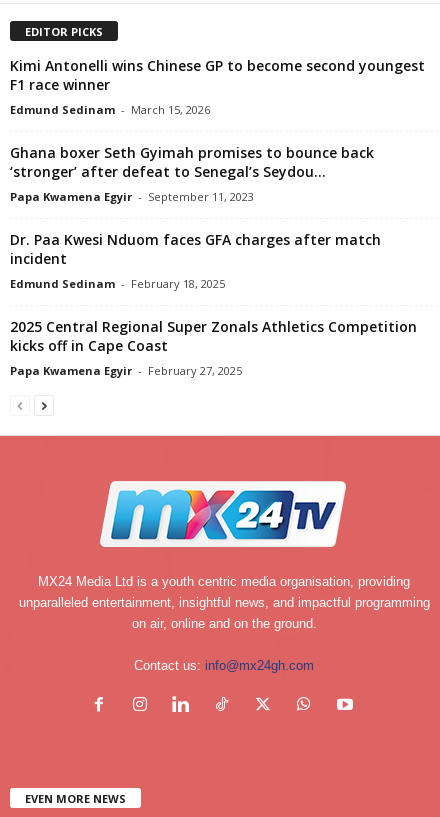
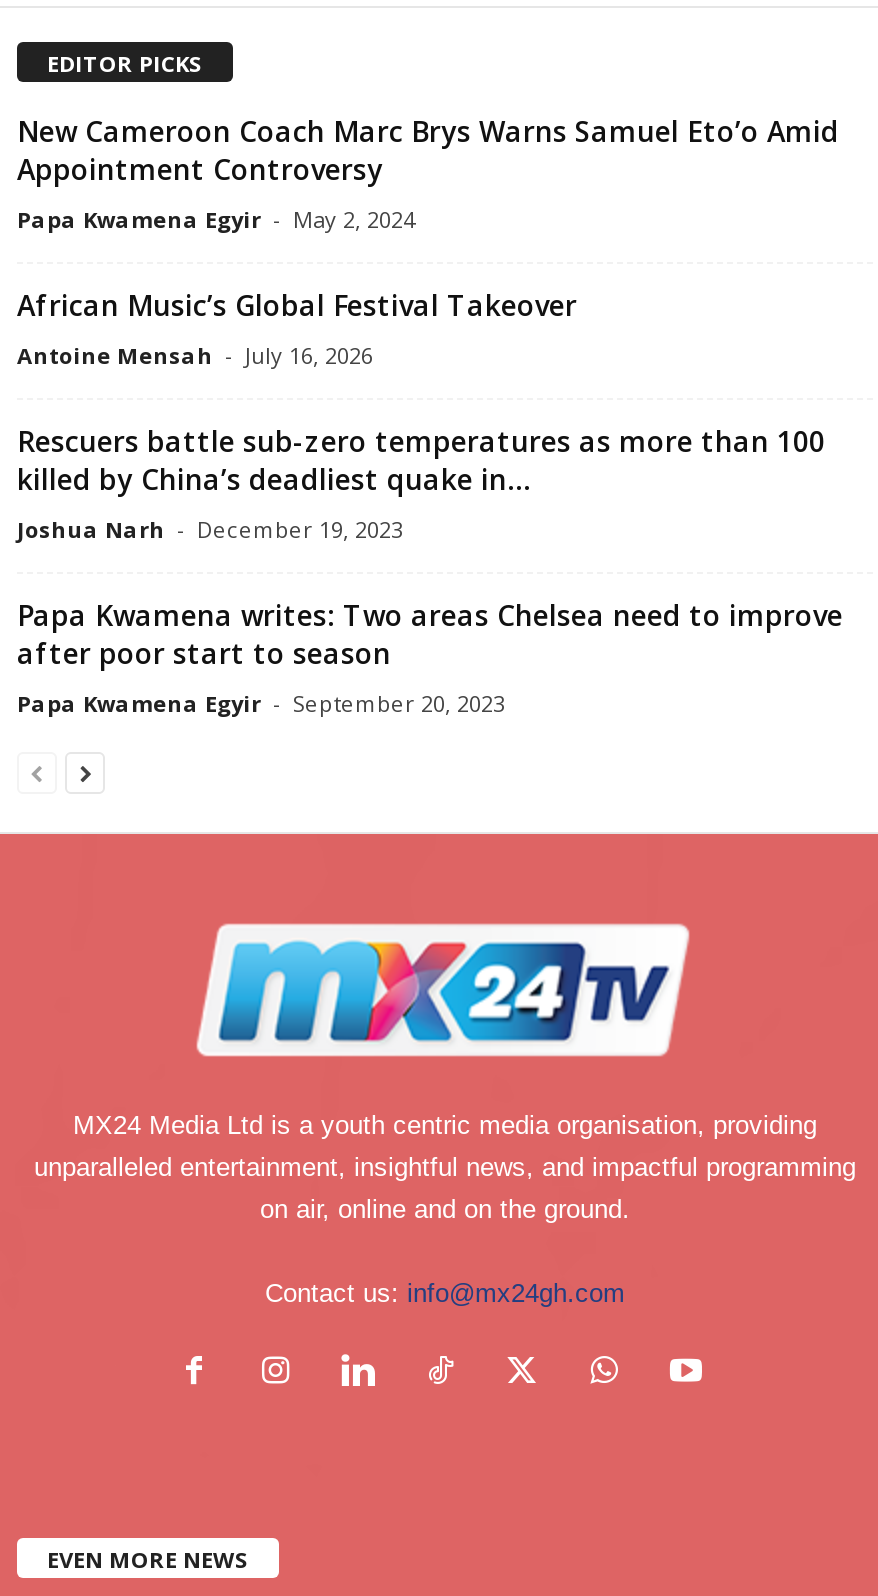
- Kimi Antonelli wins Chinese GP to become second youngest
- F1 race winner
- Edmund Sedinam - March 15, 2026
+ New Cameroon Coach Marc Brys Warns Samuel Eto’o Amid
+ Appointment Controversy
+ Papa Kwamena Egyir - May 2, 2024

- Ghana boxer Seth Gyimah promises to bounce back
- ‘stronger’ after defeat to Senegal’s Seydou...
- Papa Kwamena Egyir - September 11, 2023
+ African Music’s Global Festival Takeover
+ Antoine Mensah - July 16, 2026

- Dr. Paa Kwesi Nduom faces GFA charges after match
- incident
- Edmund Sedinam - February 18, 2025
+ Rescuers battle sub-zero temperatures as more than 100
+ killed by China’s deadliest quake in...
+ Joshua Narh - December 19, 2023

- 2025 Central Regional Super Zonals Athletics Competition
- kicks off in Cape Coast
- Papa Kwamena Egyir - February 27, 2025
+ Papa Kwamena writes: Two areas Chelsea need to improve
+ after poor start to season
+ Papa Kwamena Egyir - September 20, 2023
